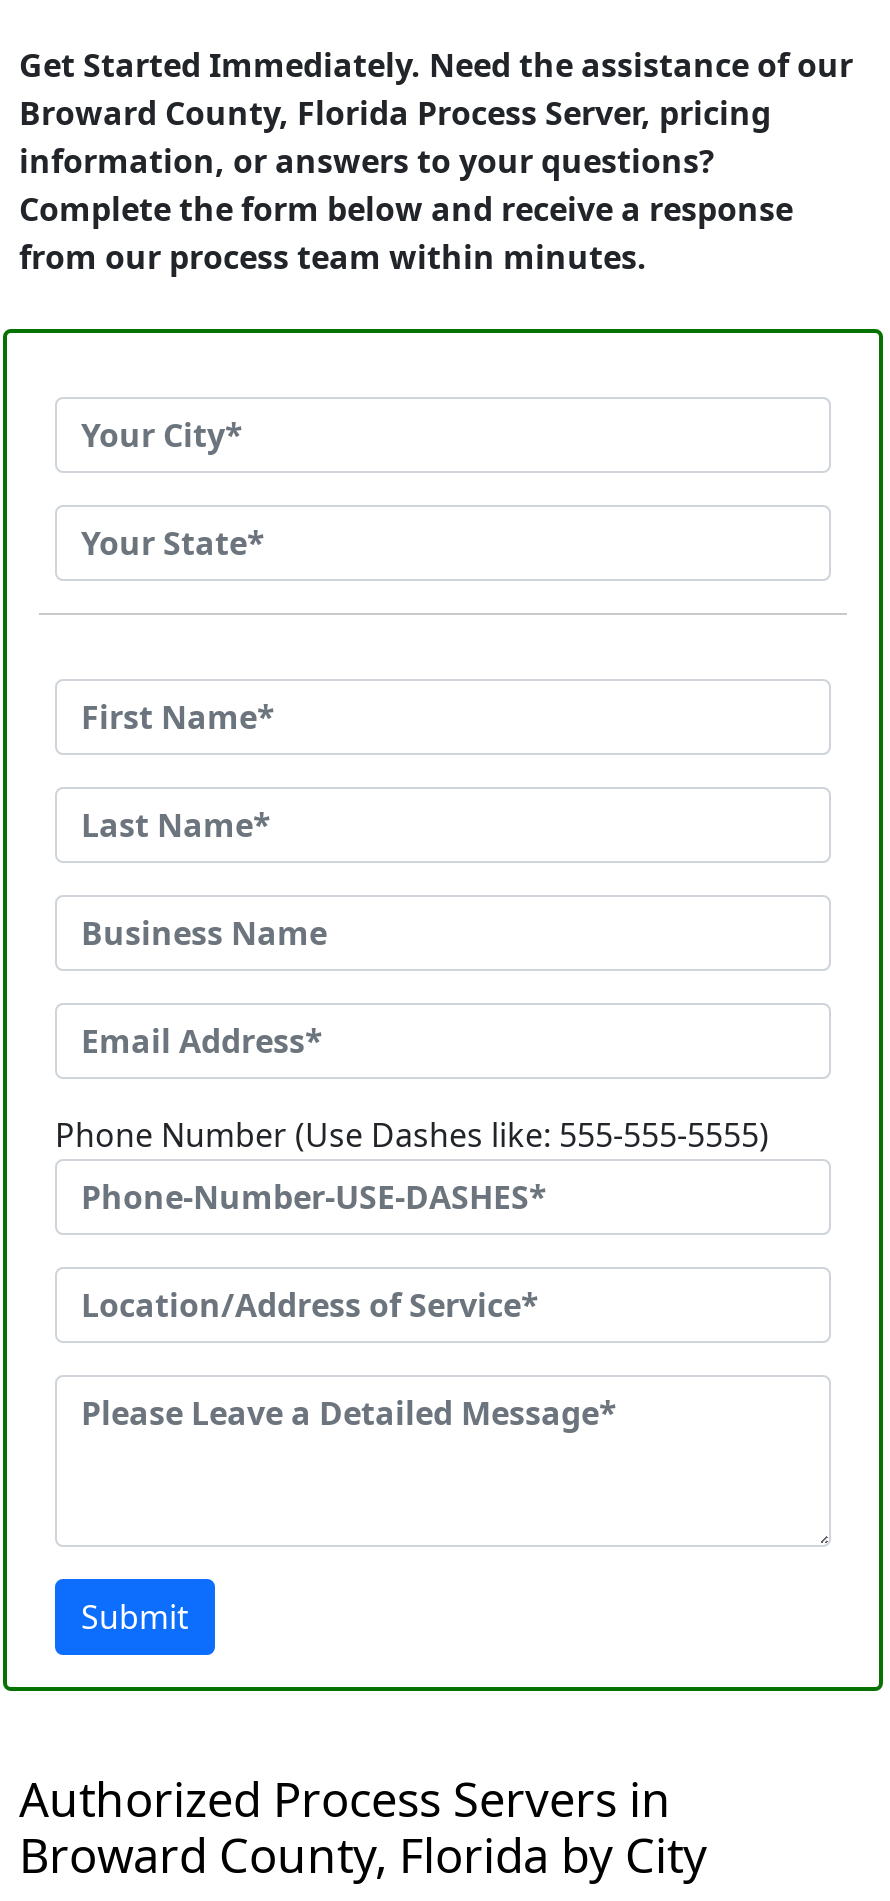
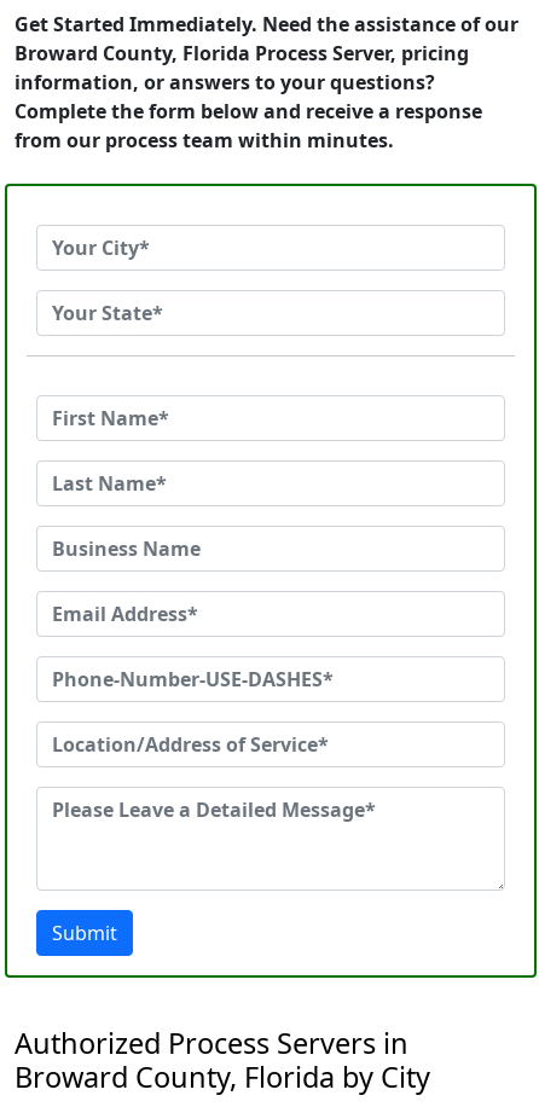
- Phone Number (Use Dashes like: 555-555-5555)
